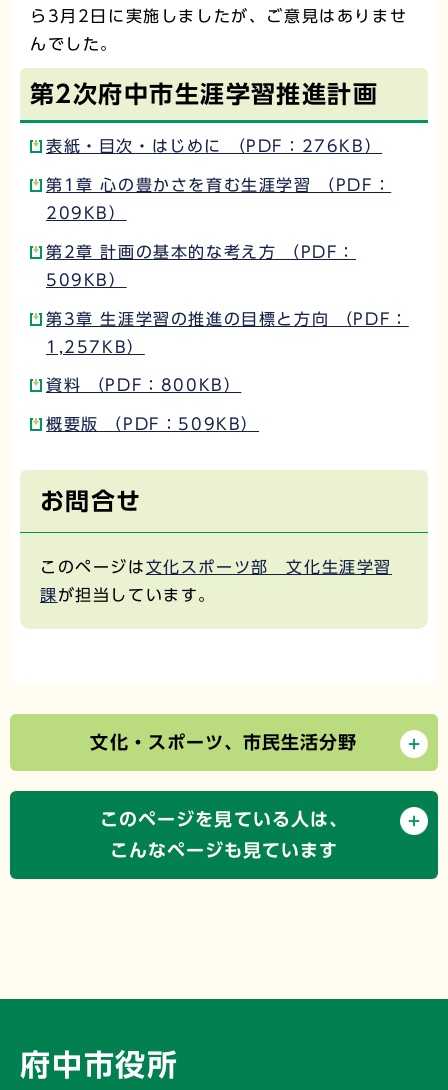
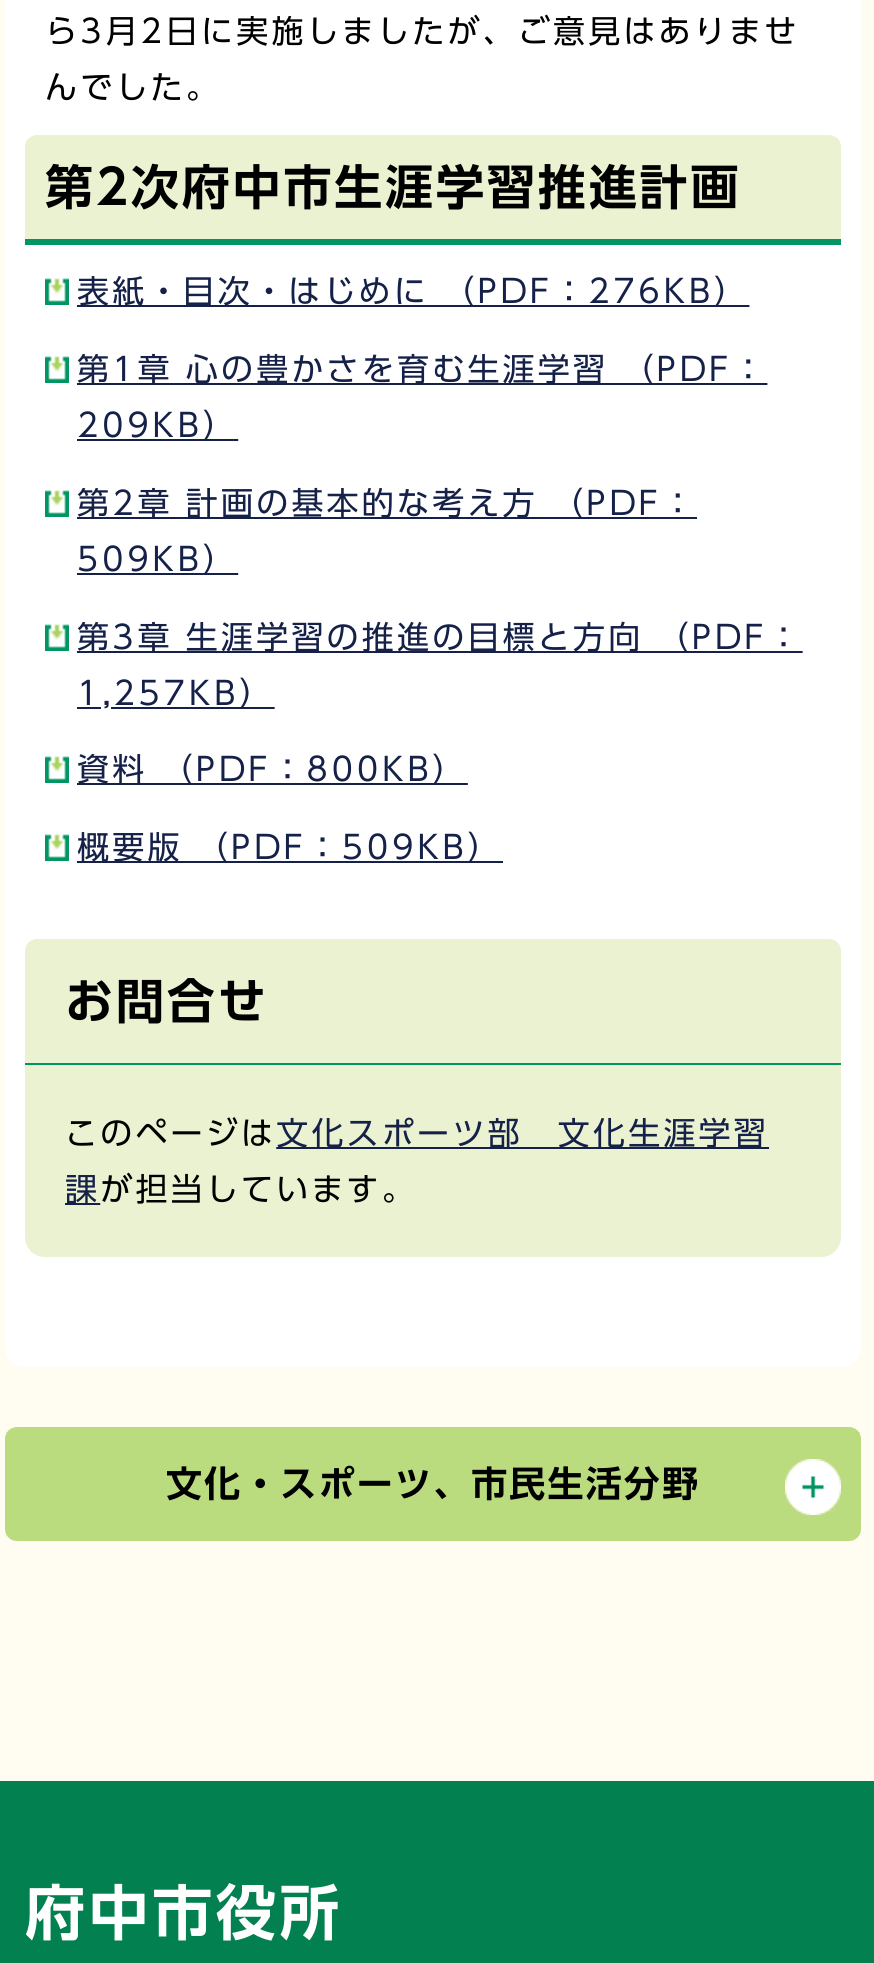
- [image]
- このページを見ている人は、
- こんなページも見ています
